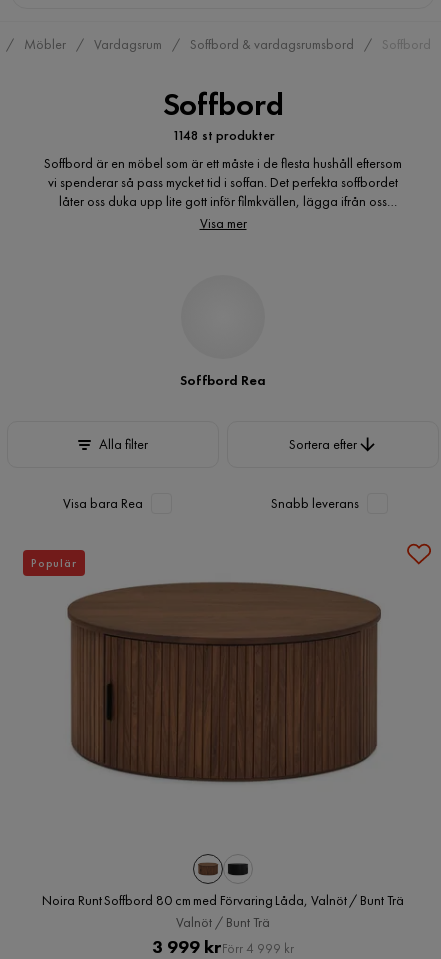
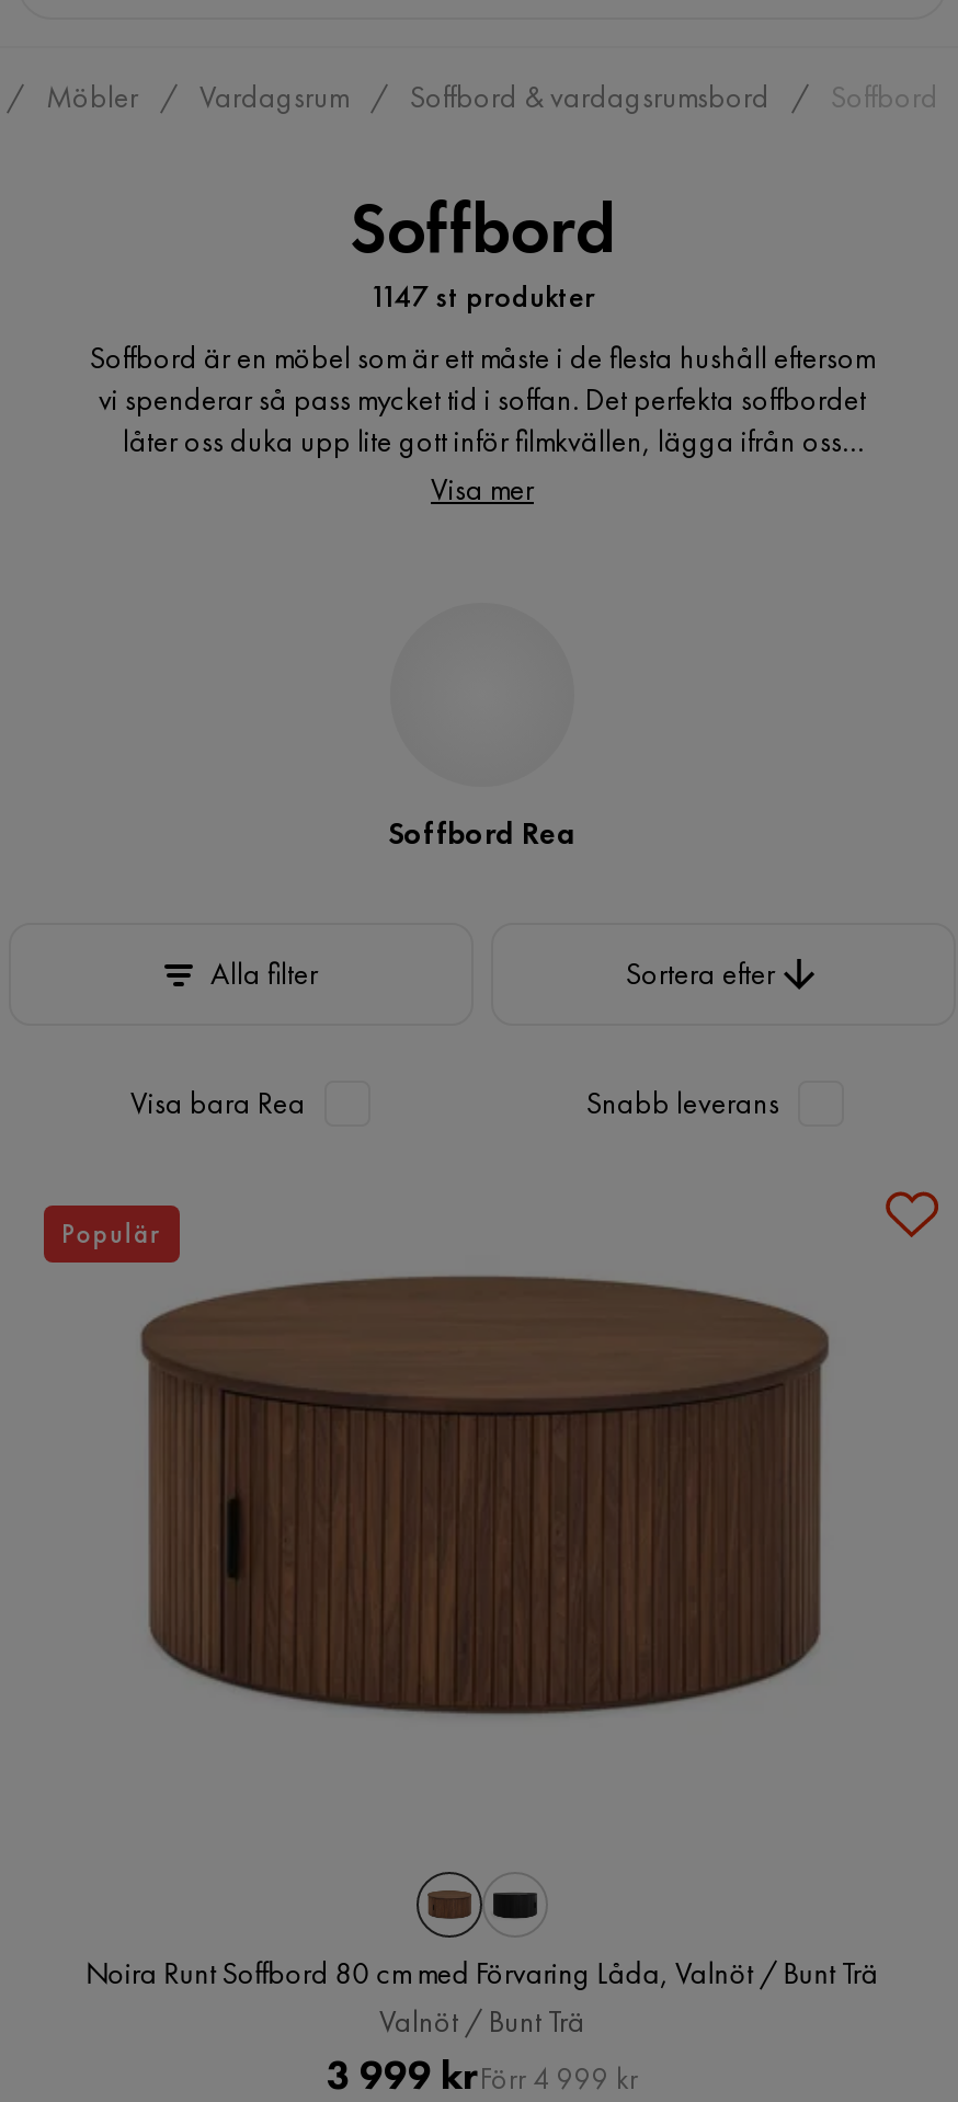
- 1148 st produkter
+ 1147 st produkter
